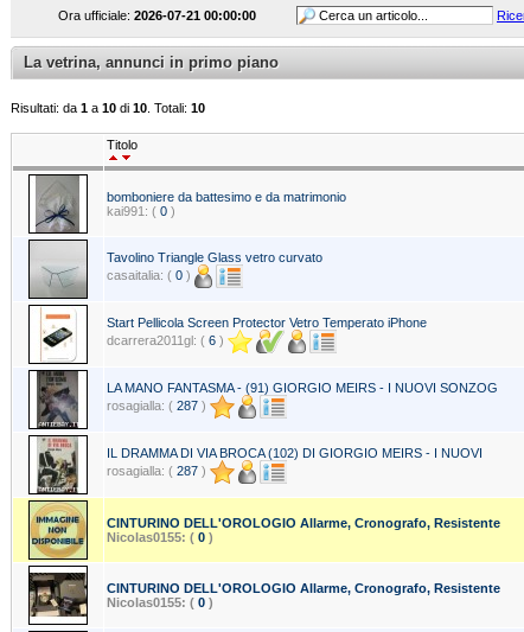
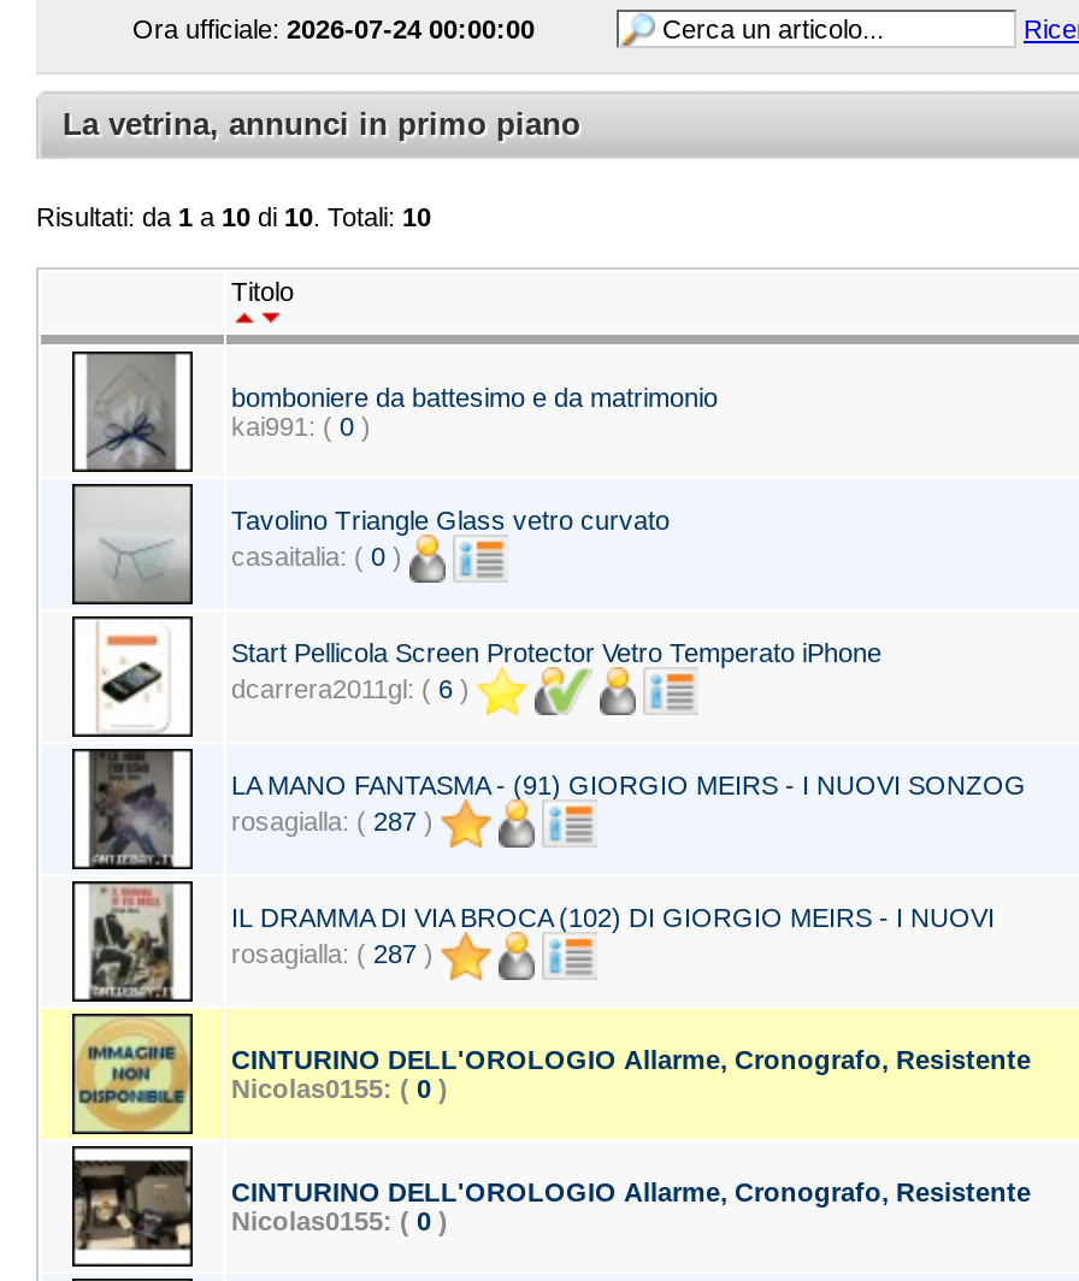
- Ora ufficiale: 2026-07-21 00:00:00
+ Ora ufficiale: 2026-07-24 00:00:00
